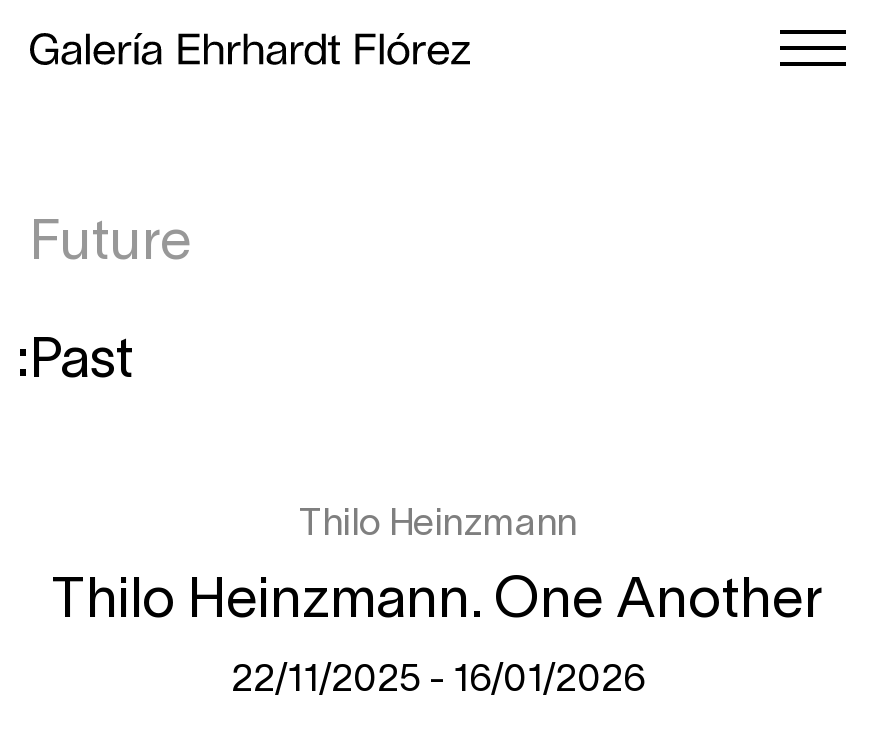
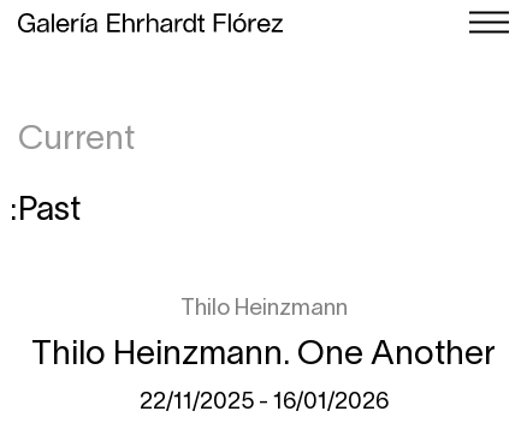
- Future
+ Current
